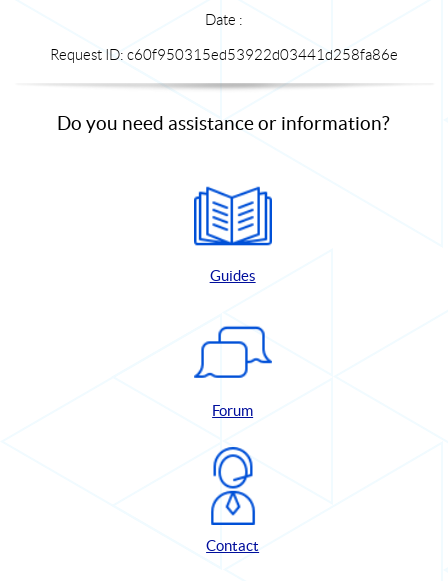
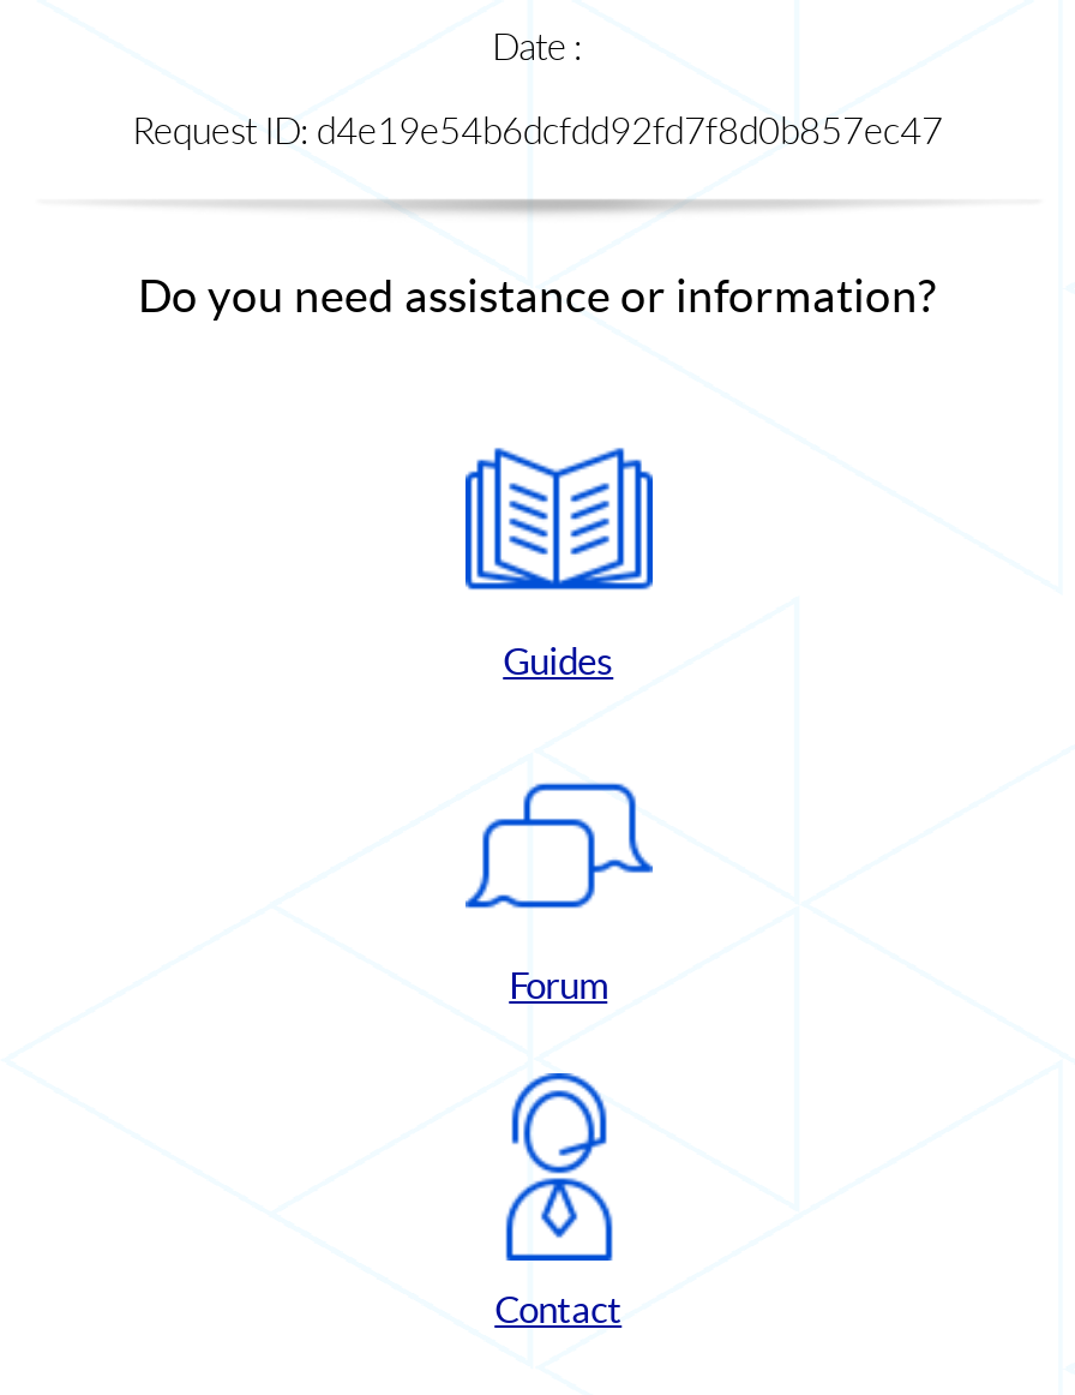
- Request ID: c60f950315ed53922d03441d258fa86e
+ Request ID: d4e19e54b6dcfdd92fd7f8d0b857ec47
